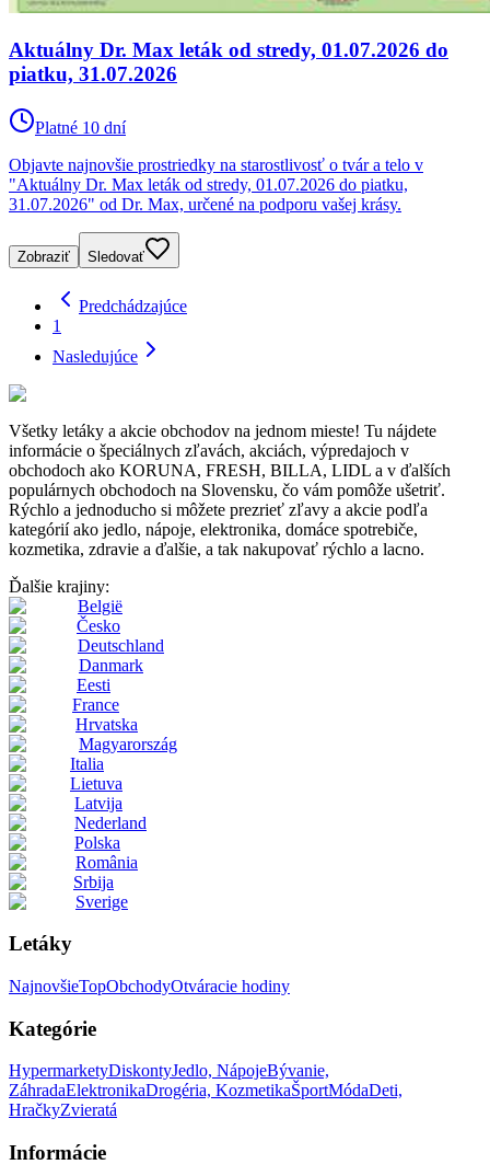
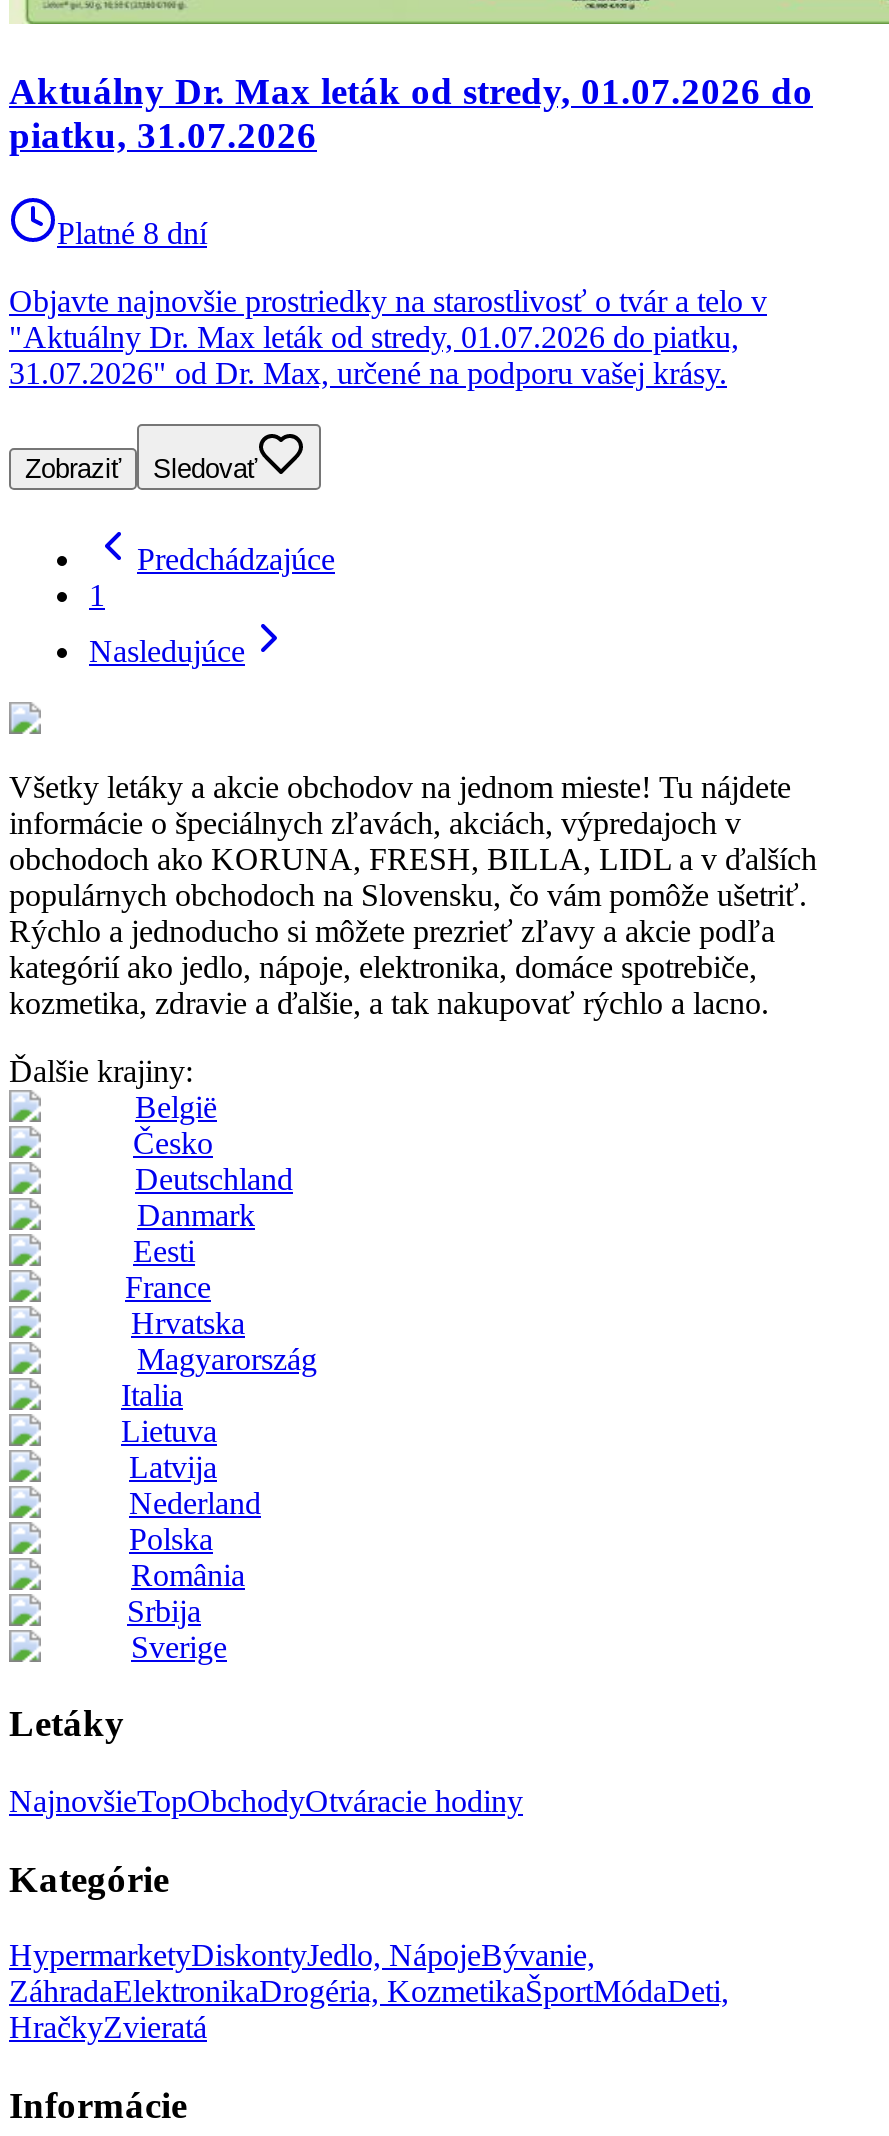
- Platné 10 dní
+ Platné 8 dní
